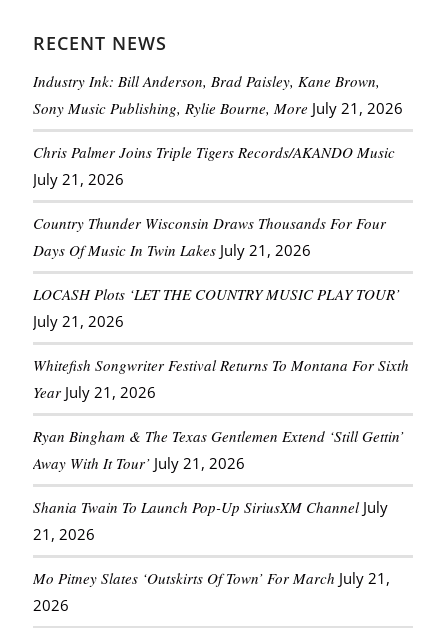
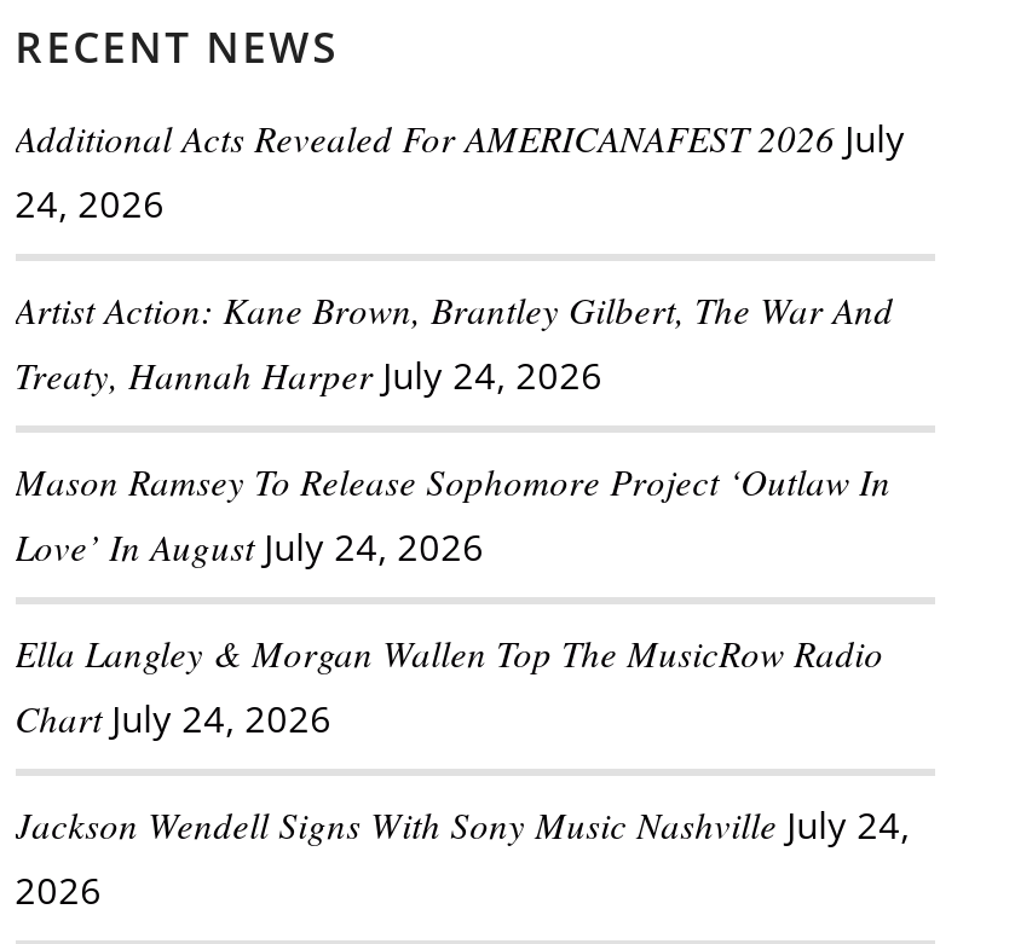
- Industry Ink: Bill Anderson, Brad Paisley, Kane Brown,
- Sony Music Publishing, Rylie Bourne, More July 21, 2026
- Chris Palmer Joins Triple Tigers Records/AKANDO Music
- July 21, 2026
- Country Thunder Wisconsin Draws Thousands For Four
- Days Of Music In Twin Lakes July 21, 2026
- LOCASH Plots ‘LET THE COUNTRY MUSIC PLAY TOUR’
- July 21, 2026
- Whitefish Songwriter Festival Returns To Montana For Sixth
- Year July 21, 2026
- Ryan Bingham & The Texas Gentlemen Extend ‘Still Gettin’
- Away With It Tour’ July 21, 2026
- Shania Twain To Launch Pop-Up SiriusXM Channel July
- 21, 2026
- Mo Pitney Slates ‘Outskirts Of Town’ For March July 21,
+ Additional Acts Revealed For AMERICANAFEST 2026 July
+ 24, 2026
+ Artist Action: Kane Brown, Brantley Gilbert, The War And
+ Treaty, Hannah Harper July 24, 2026
+ Mason Ramsey To Release Sophomore Project ‘Outlaw In
+ Love’ In August July 24, 2026
+ Ella Langley & Morgan Wallen Top The MusicRow Radio
+ Chart July 24, 2026
+ Jackson Wendell Signs With Sony Music Nashville July 24,
